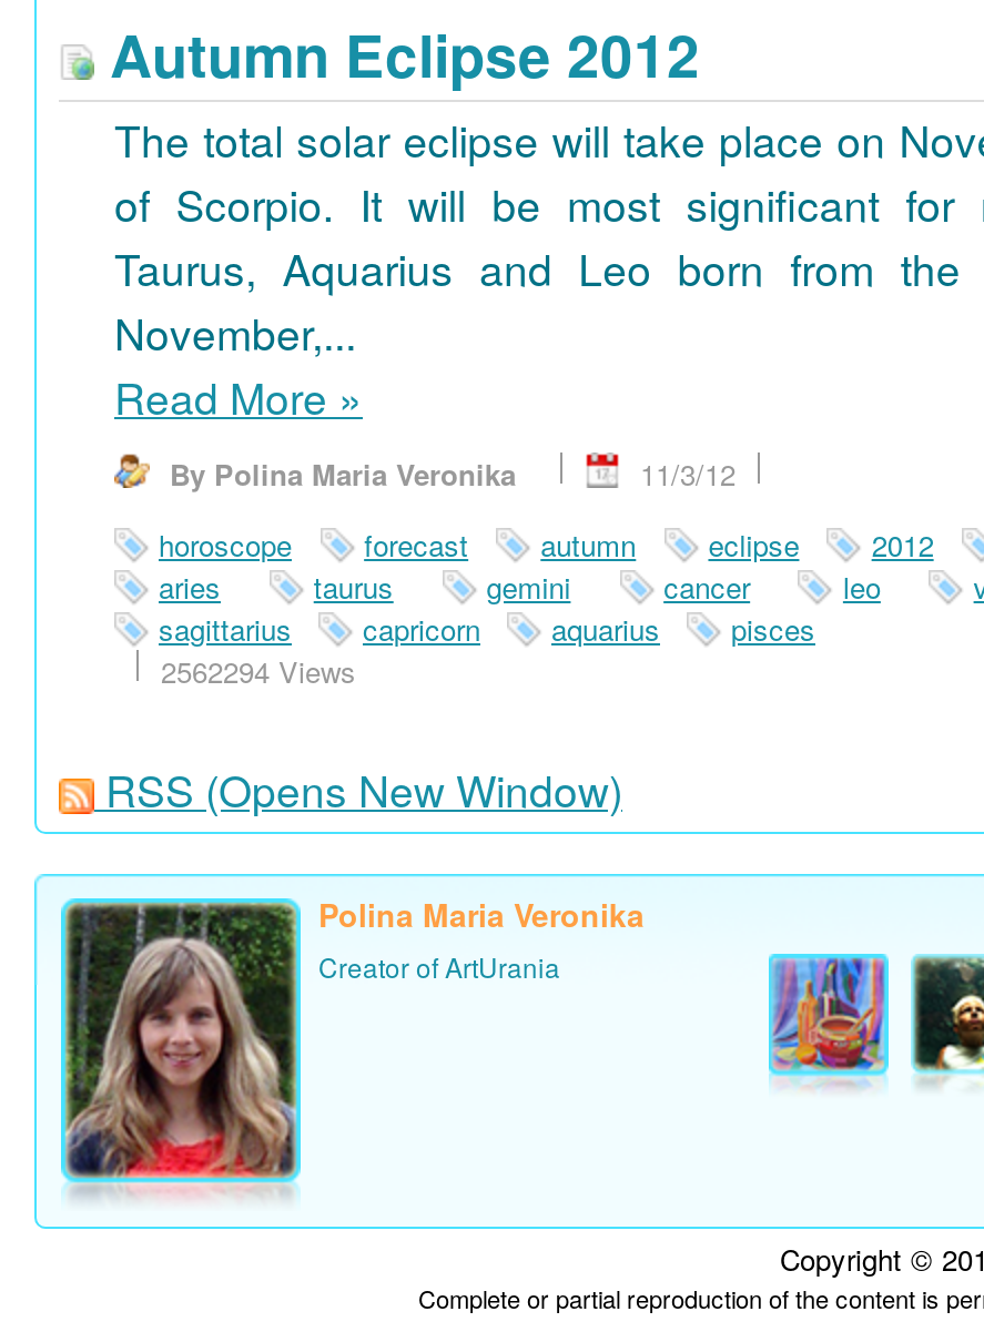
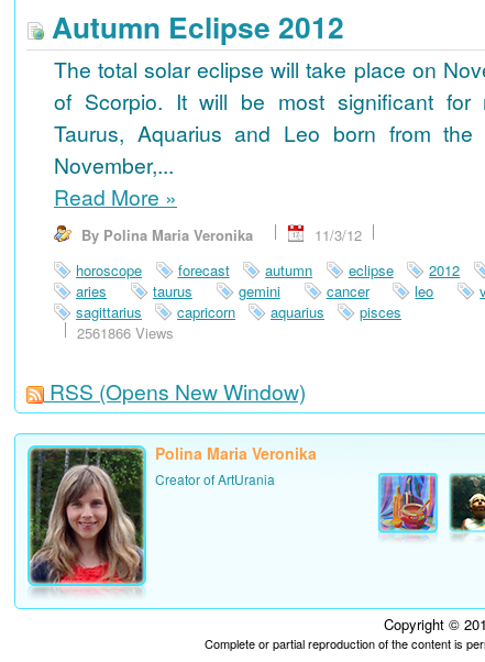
- 2562294 Views
+ 2561866 Views
